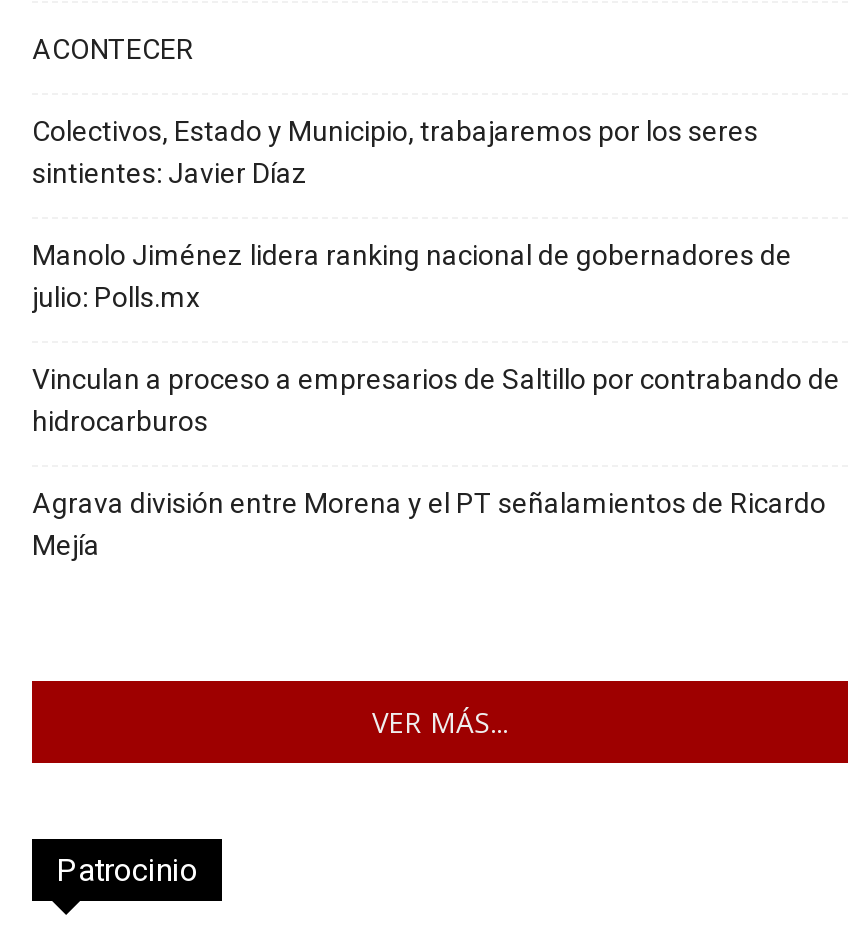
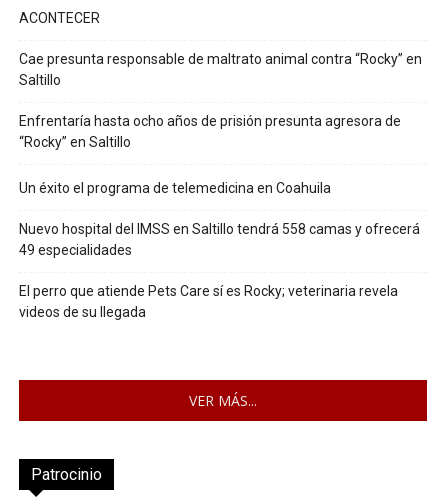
- Colectivos, Estado y Municipio, trabajaremos por los seres
- sintientes: Javier Díaz
- Manolo Jiménez lidera ranking nacional de gobernadores de
- julio: Polls.mx
- Vinculan a proceso a empresarios de Saltillo por contrabando de
- hidrocarburos
- Agrava división entre Morena y el PT señalamientos de Ricardo
- Mejía
+ Cae presunta responsable de maltrato animal contra “Rocky” en
+ Saltillo
+ Enfrentaría hasta ocho años de prisión presunta agresora de
+ “Rocky” en Saltillo
+ Un éxito el programa de telemedicina en Coahuila
+ Nuevo hospital del IMSS en Saltillo tendrá 558 camas y ofrecerá
+ 49 especialidades
+ El perro que atiende Pets Care sí es Rocky; veterinaria revela
+ videos de su llegada
